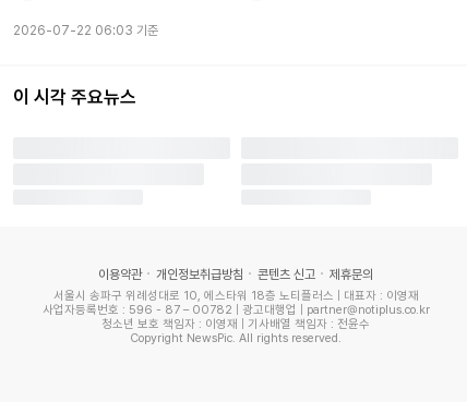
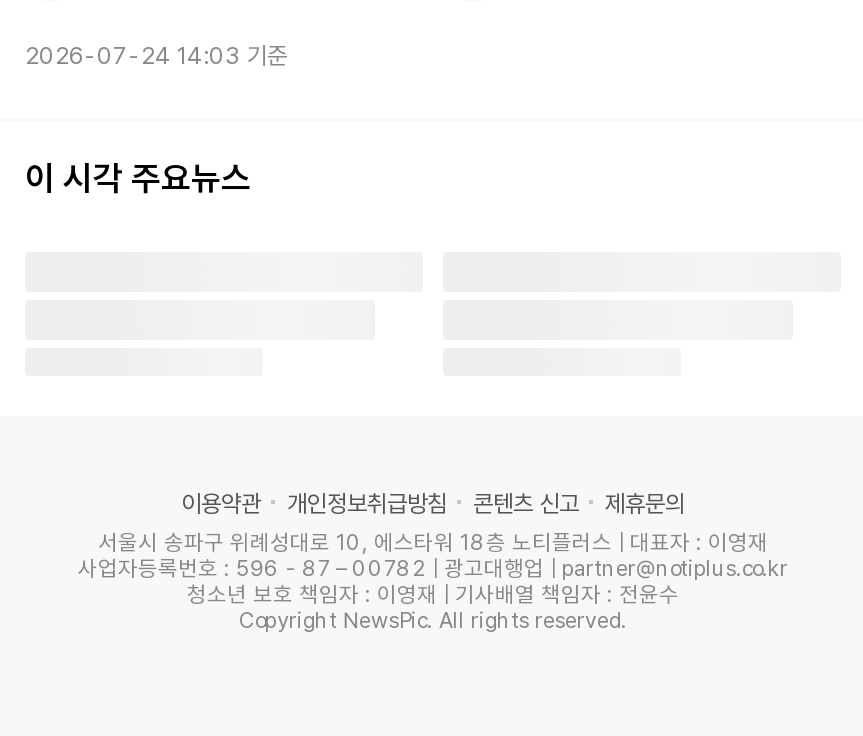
- 2026-07-22 06:03 기준
+ 2026-07-24 14:03 기준
